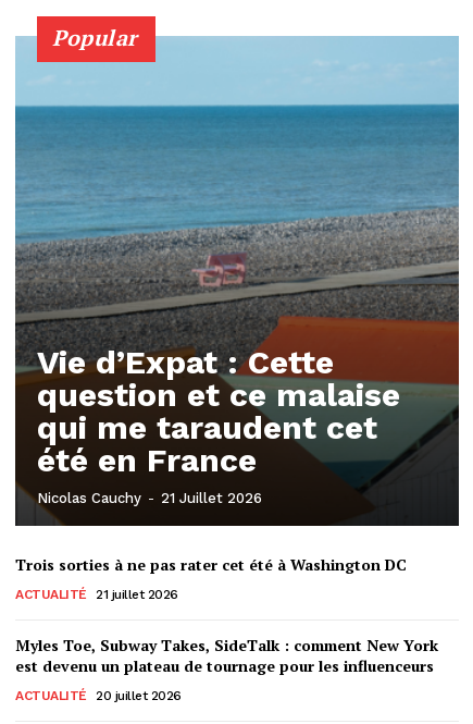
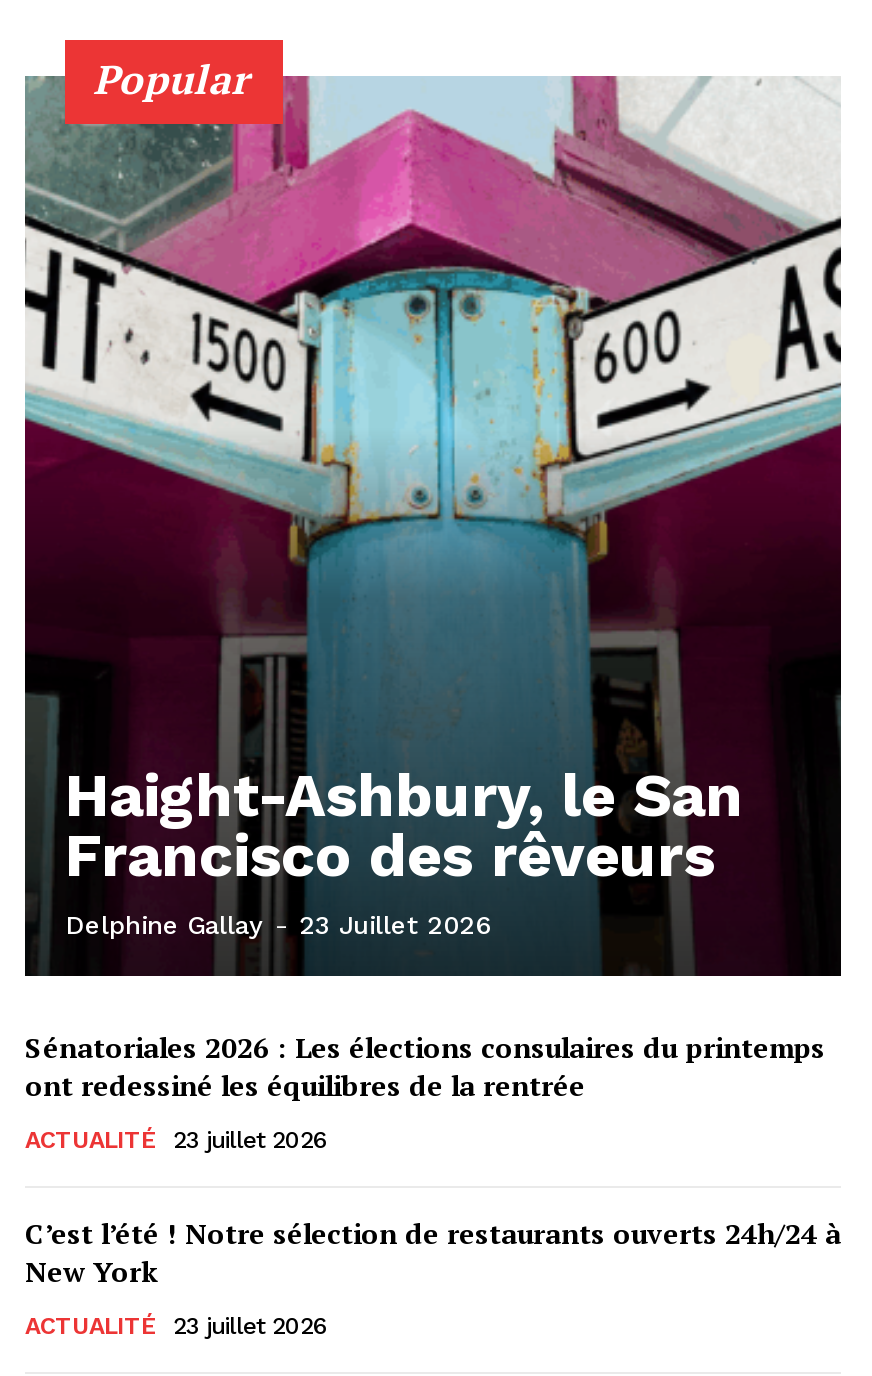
- [image]
- Vie d’Expat : Cette
- question et ce malaise
- qui me taraudent cet
- été en France
- Nicolas Cauchy - 21 Juillet 2026
+ [image]
+ Haight-Ashbury, le San
+ Francisco des rêveurs
+ Delphine Gallay - 23 Juillet 2026

- Trois sorties à ne pas rater cet été à Washington DC
+ Sénatoriales 2026 : Les élections consulaires du printemps
+ ont redessiné les équilibres de la rentrée

- ACTUALITÉ 21 juillet 2026
+ ACTUALITÉ 23 juillet 2026

- Myles Toe, Subway Takes, SideTalk : comment New York
- est devenu un plateau de tournage pour les influenceurs
+ C’est l’été ! Notre sélection de restaurants ouverts 24h/24 à
+ New York

- ACTUALITÉ 20 juillet 2026
+ ACTUALITÉ 23 juillet 2026
